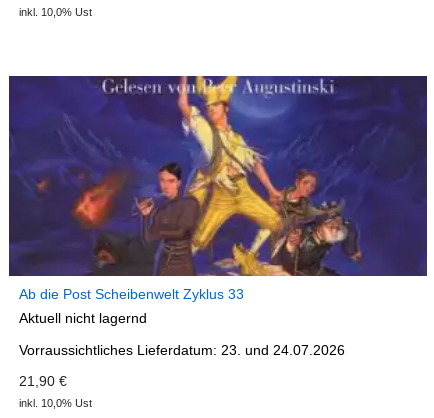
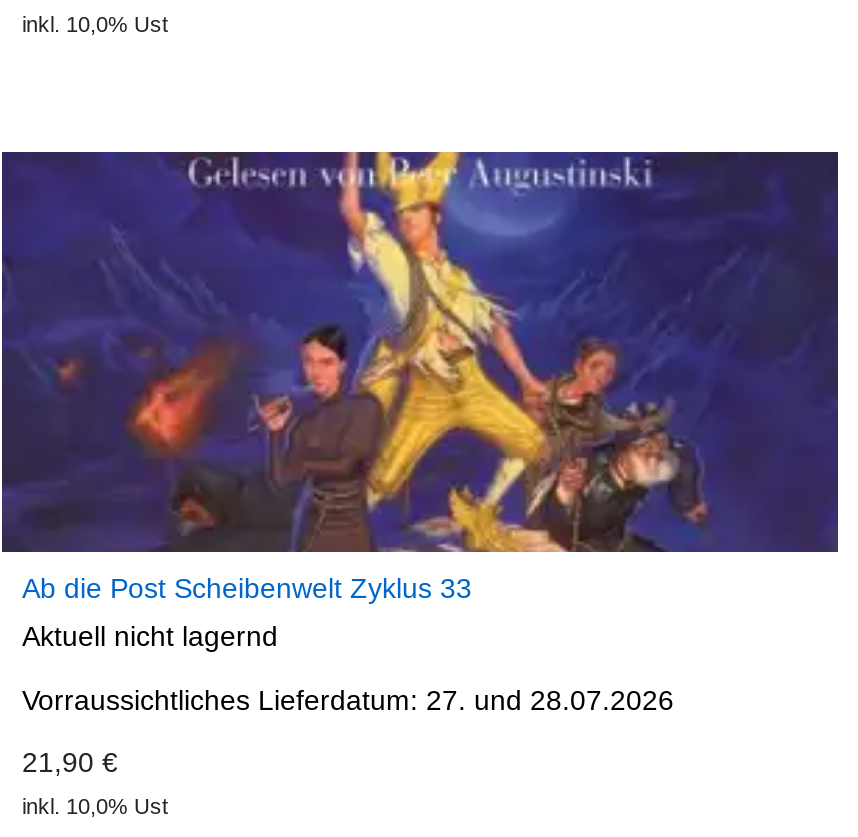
- Vorraussichtliches Lieferdatum: 23. und 24.07.2026
+ Vorraussichtliches Lieferdatum: 27. und 28.07.2026
